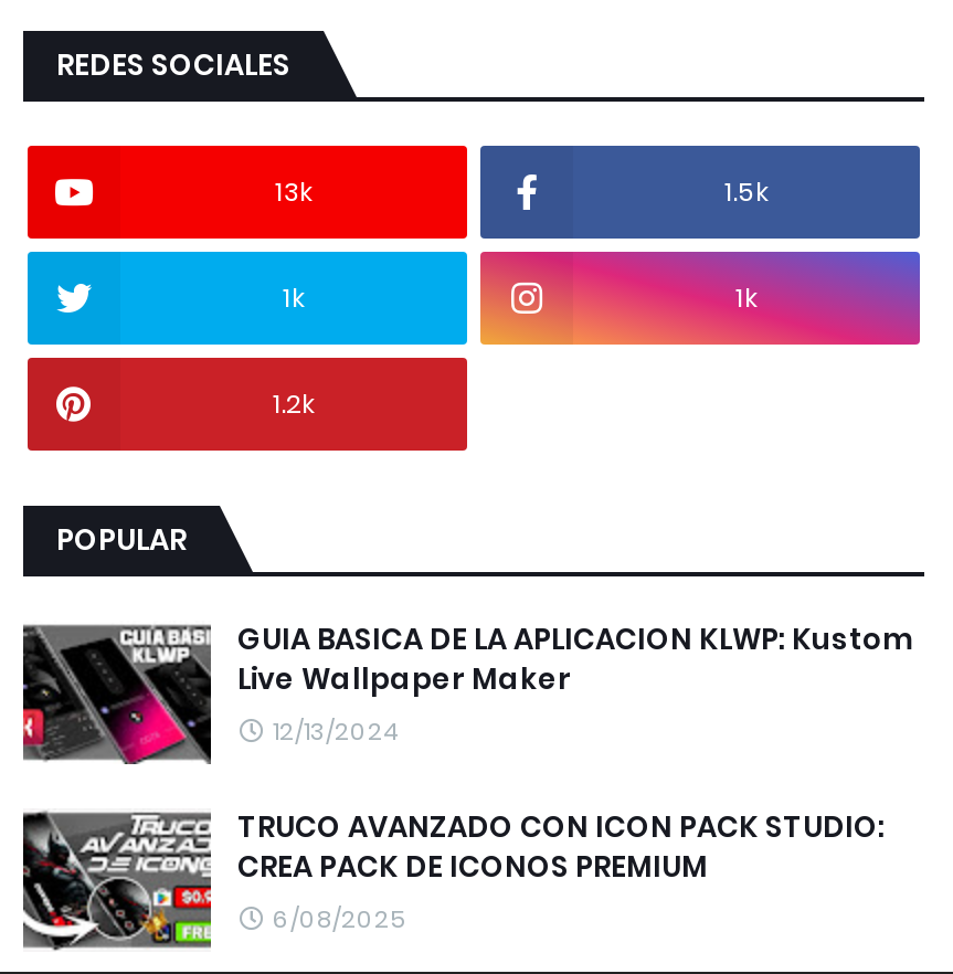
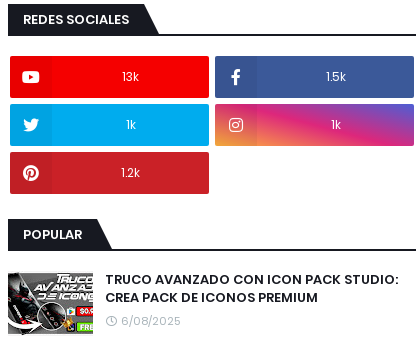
- [image]
- GUIA BASICA DE LA APLICACION KLWP: Kustom
- Live Wallpaper Maker
- 12/13/2024
